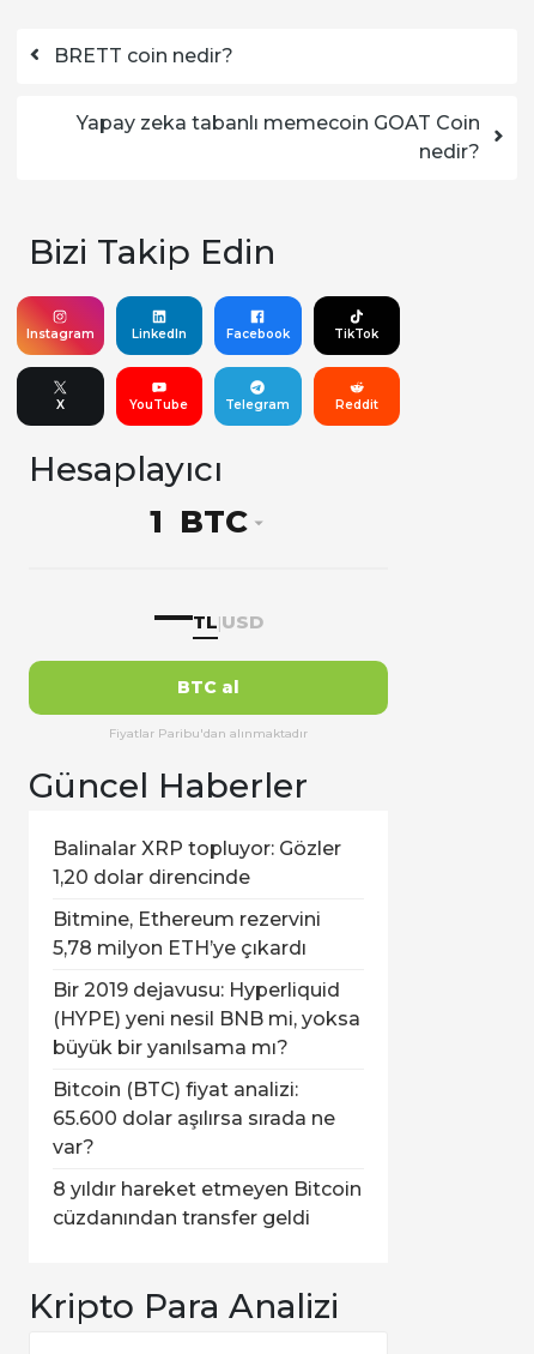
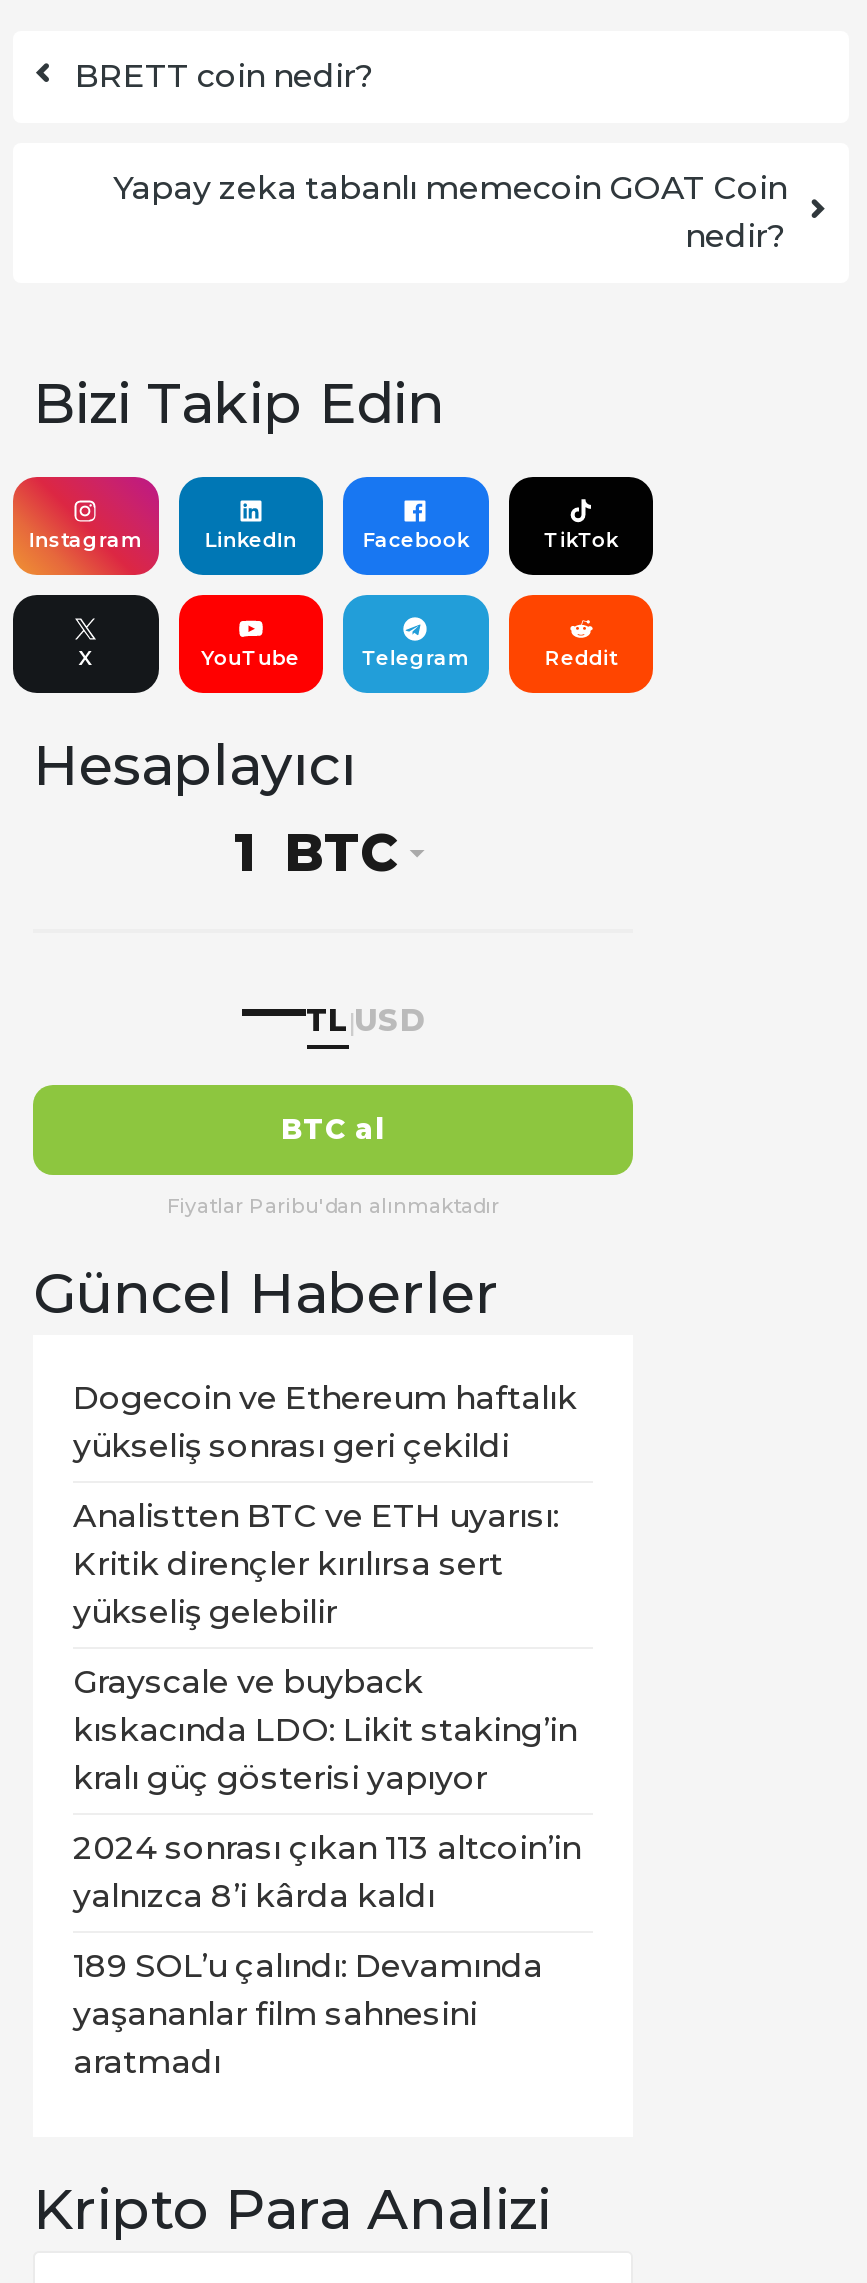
- Balinalar XRP topluyor: Gözler
- 1,20 dolar direncinde
+ Dogecoin ve Ethereum haftalık
+ yükseliş sonrası geri çekildi

- Bitmine, Ethereum rezervini
- 5,78 milyon ETH’ye çıkardı
+ Analistten BTC ve ETH uyarısı:
+ Kritik dirençler kırılırsa sert
+ yükseliş gelebilir

- Bir 2019 dejavusu: Hyperliquid
- (HYPE) yeni nesil BNB mi, yoksa
- büyük bir yanılsama mı?
+ Grayscale ve buyback
+ kıskacında LDO: Likit staking’in
+ kralı güç gösterisi yapıyor

- Bitcoin (BTC) fiyat analizi:
- 65.600 dolar aşılırsa sırada ne
- var?
+ 2024 sonrası çıkan 113 altcoin’in
+ yalnızca 8’i kârda kaldı

- 8 yıldır hareket etmeyen Bitcoin
- cüzdanından transfer geldi
+ 189 SOL’u çalındı: Devamında
+ yaşananlar film sahnesini
+ aratmadı
